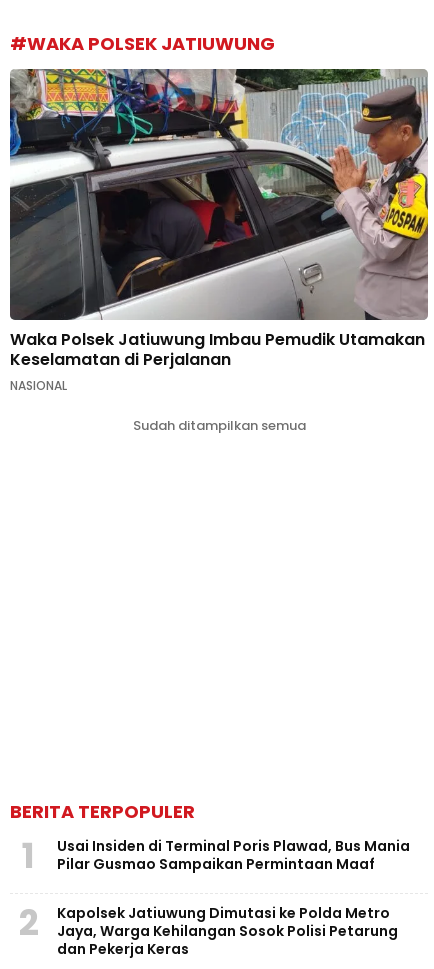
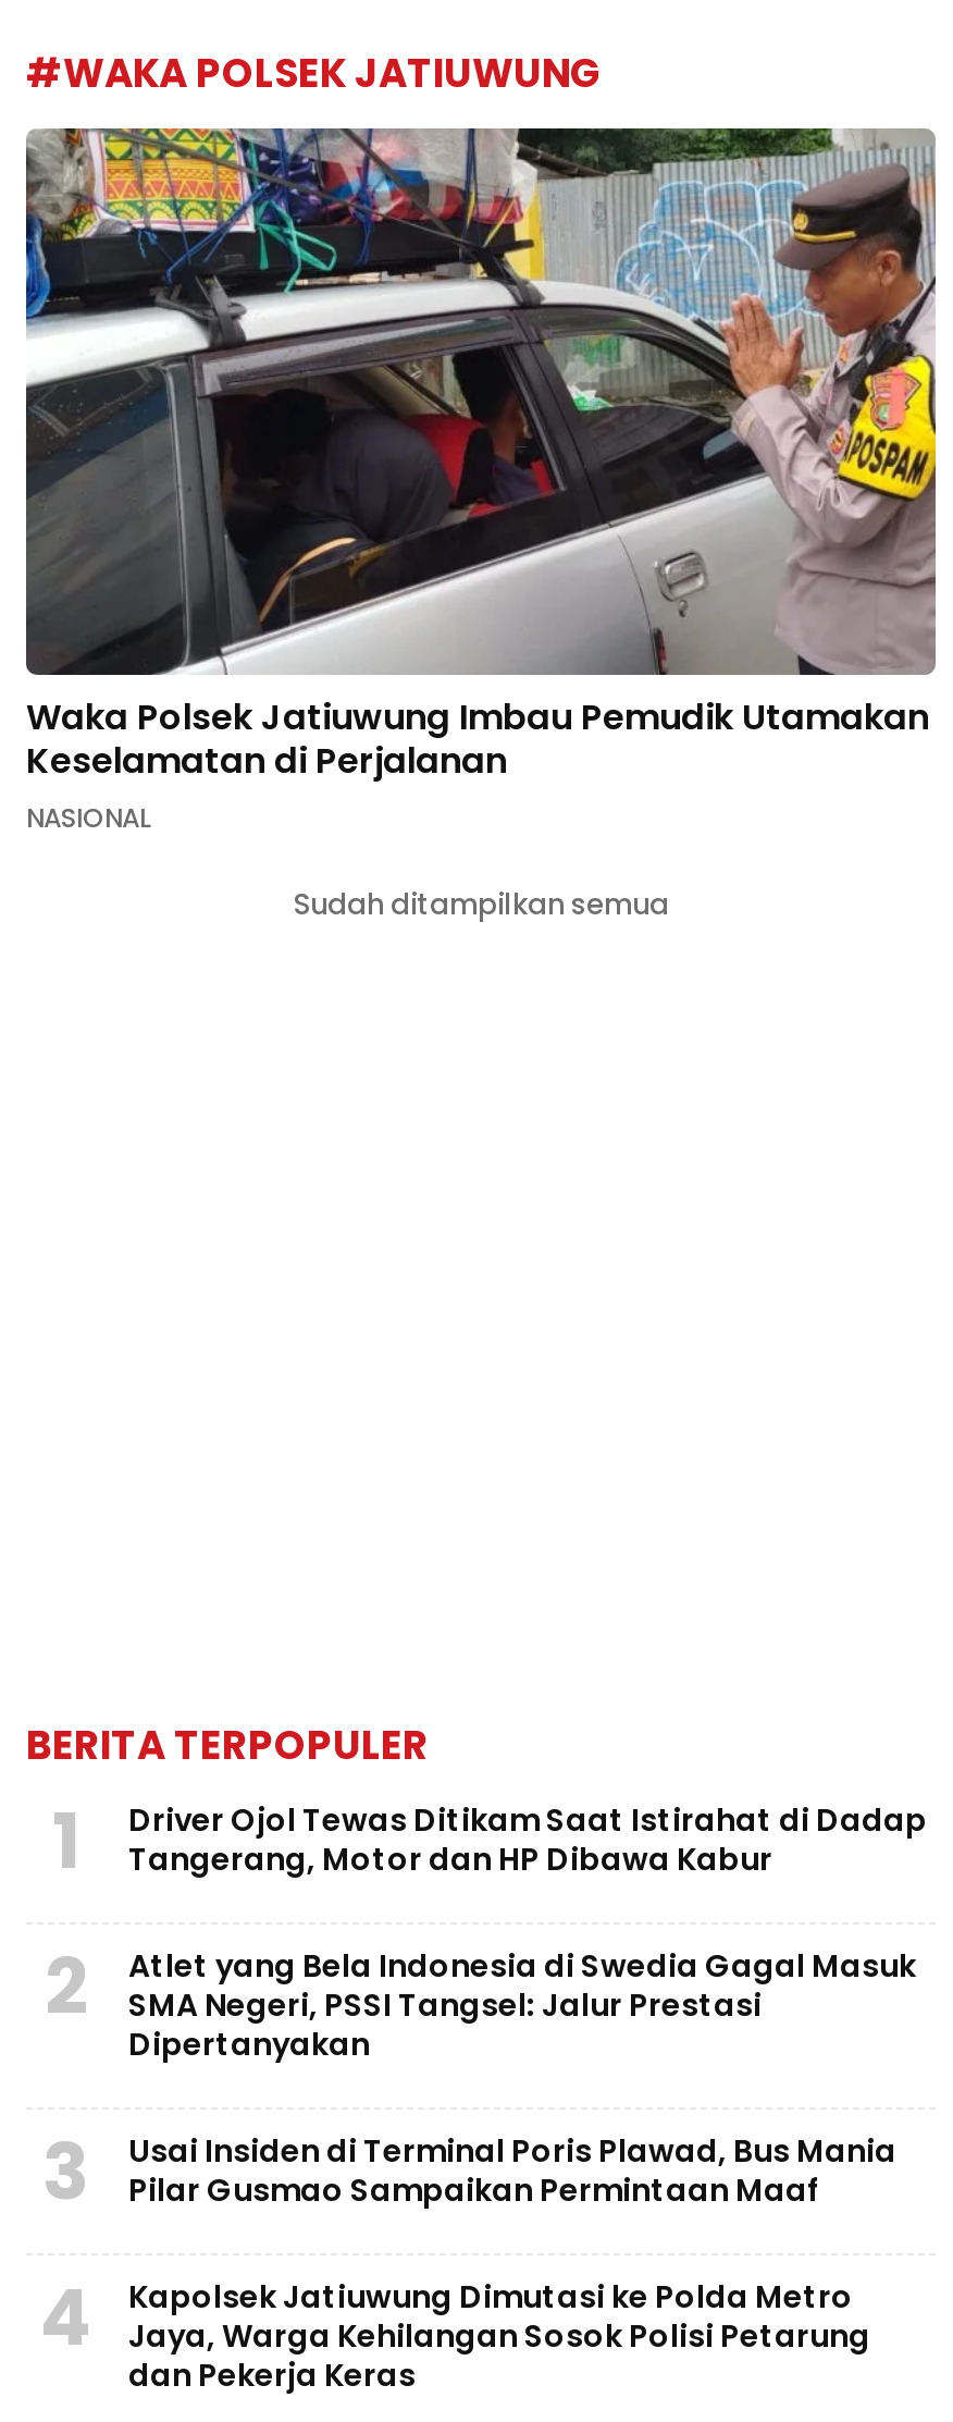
+ Driver Ojol Tewas Ditikam Saat Istirahat di Dadap
+ Tangerang, Motor dan HP Dibawa Kabur
+ 2
+ Atlet yang Bela Indonesia di Swedia Gagal Masuk
+ SMA Negeri, PSSI Tangsel: Jalur Prestasi
+ Dipertanyakan
+ 3

- 2 Kapolsek Jatiuwung Dimutasi ke Polda Metro Jaya, Warga Kehilangan Sosok Polisi Petarung
+ 4 Kapolsek Jatiuwung Dimutasi ke Polda Metro Jaya, Warga Kehilangan Sosok Polisi Petarung
